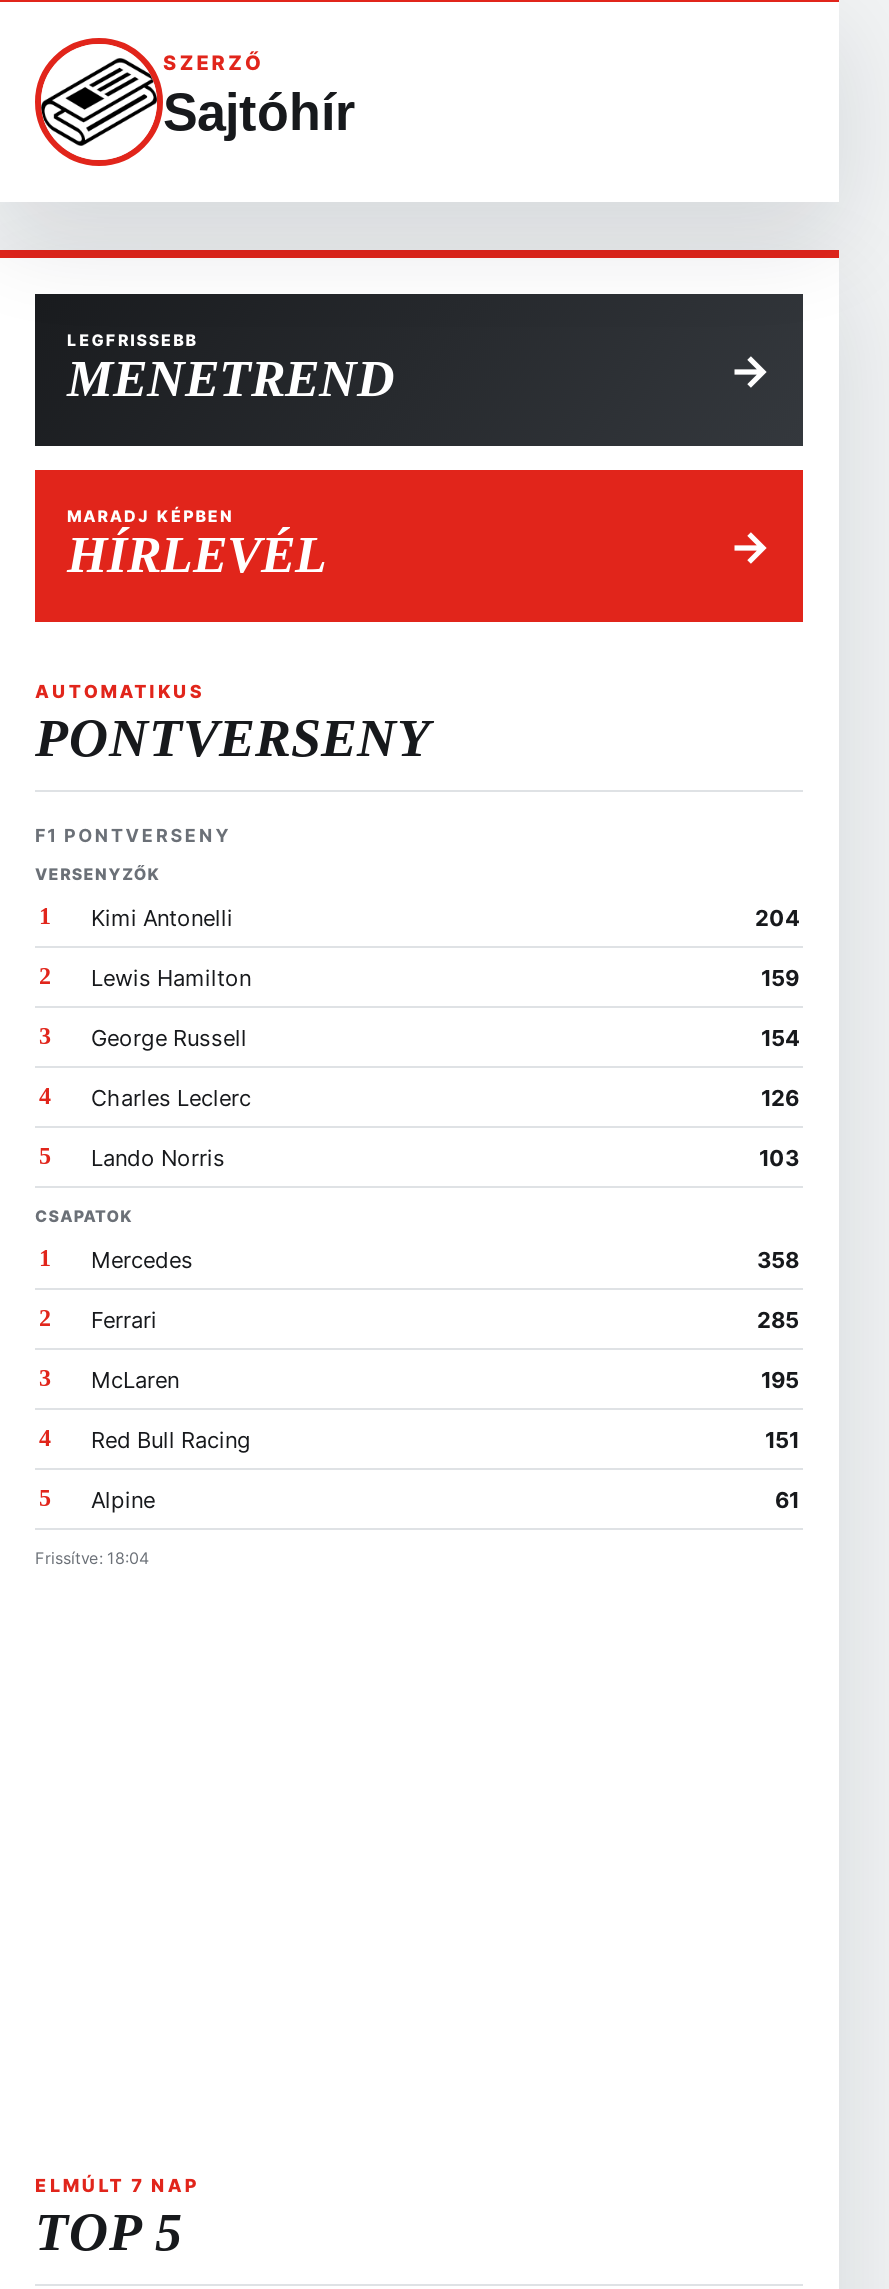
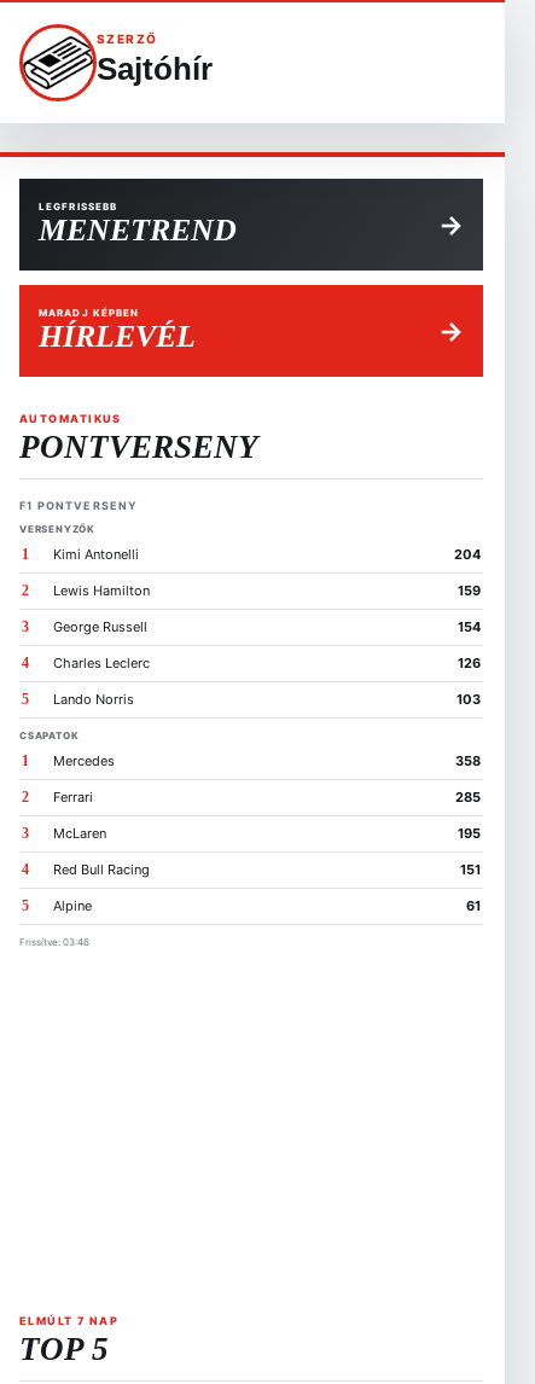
- Frissítve: 18:04
+ Frissítve: 03:46
